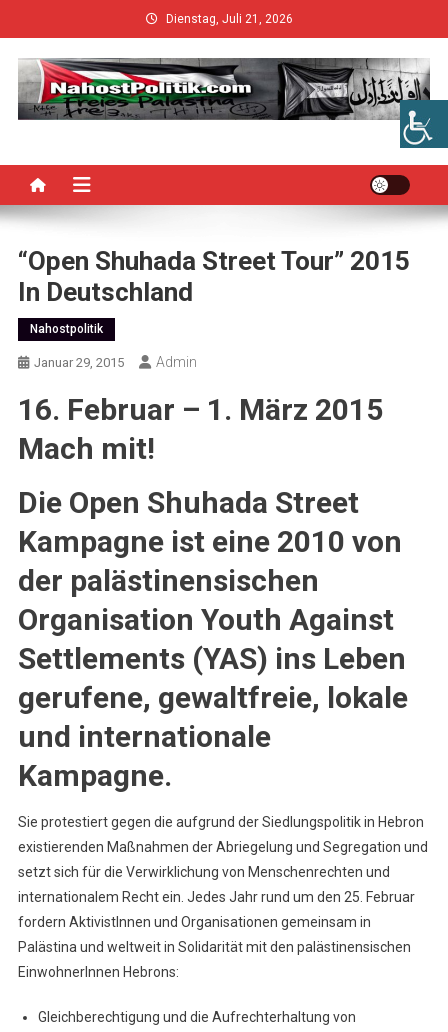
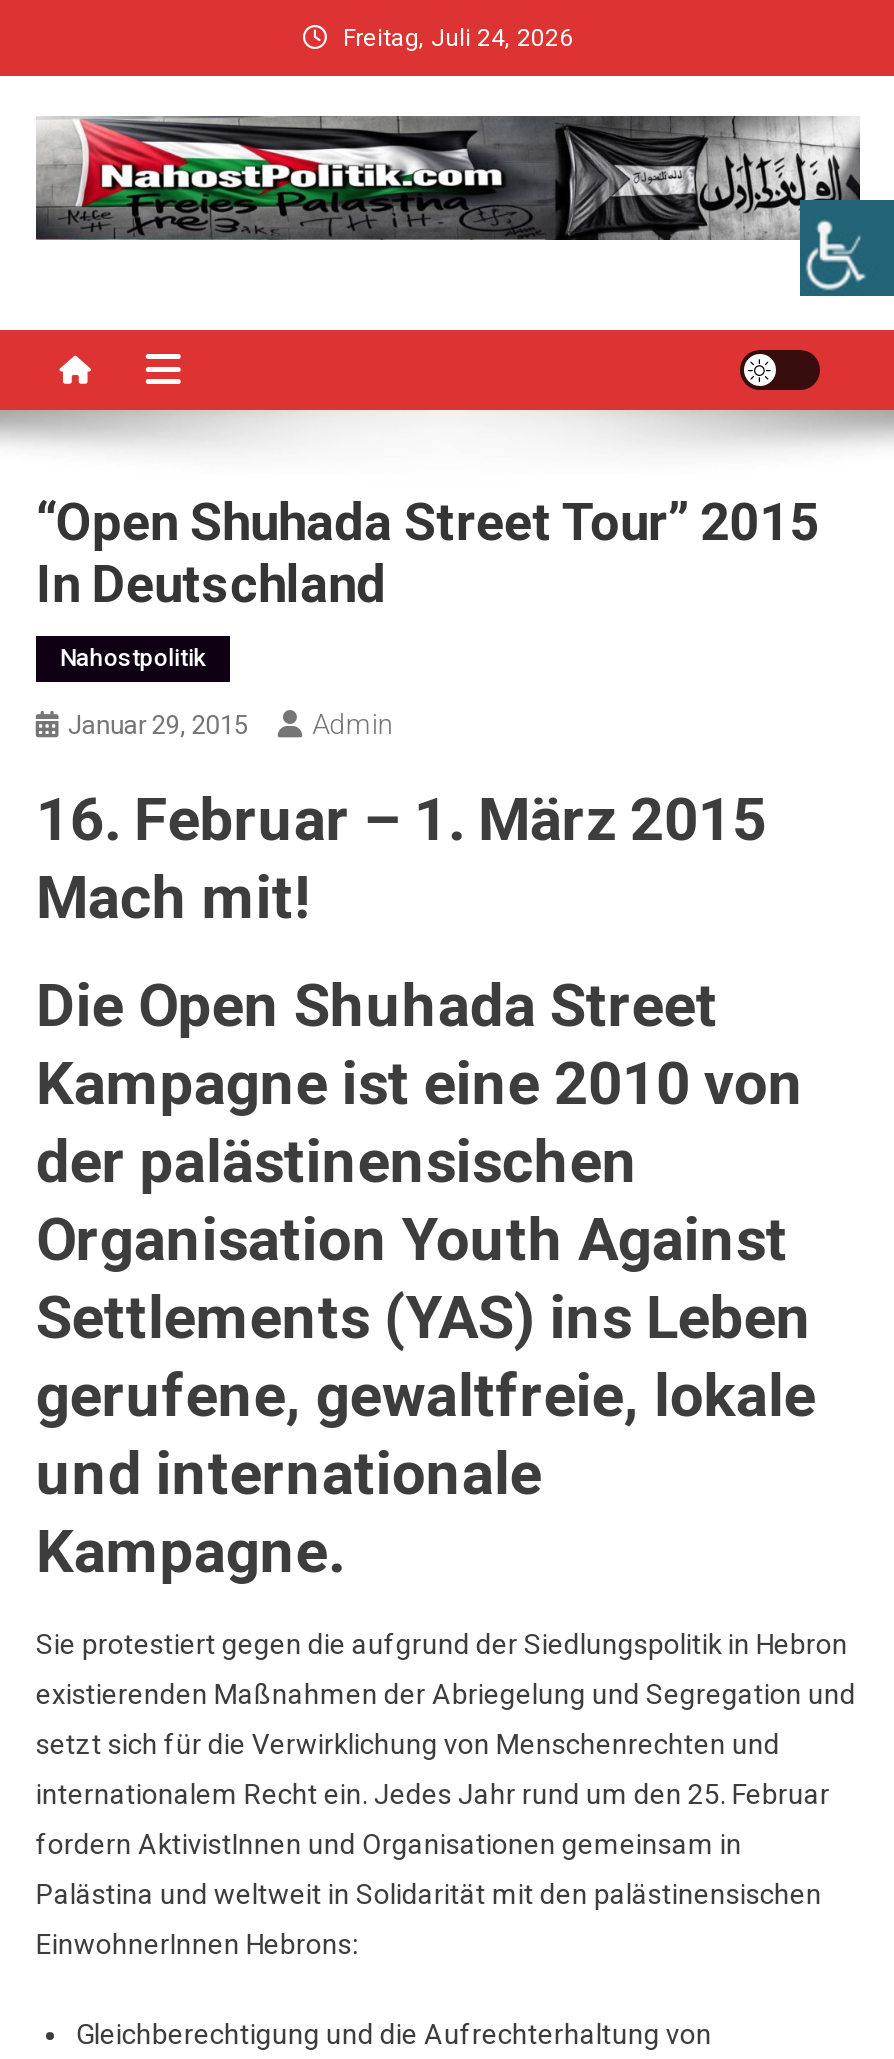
- Dienstag, Juli 21, 2026
+ Freitag, Juli 24, 2026
